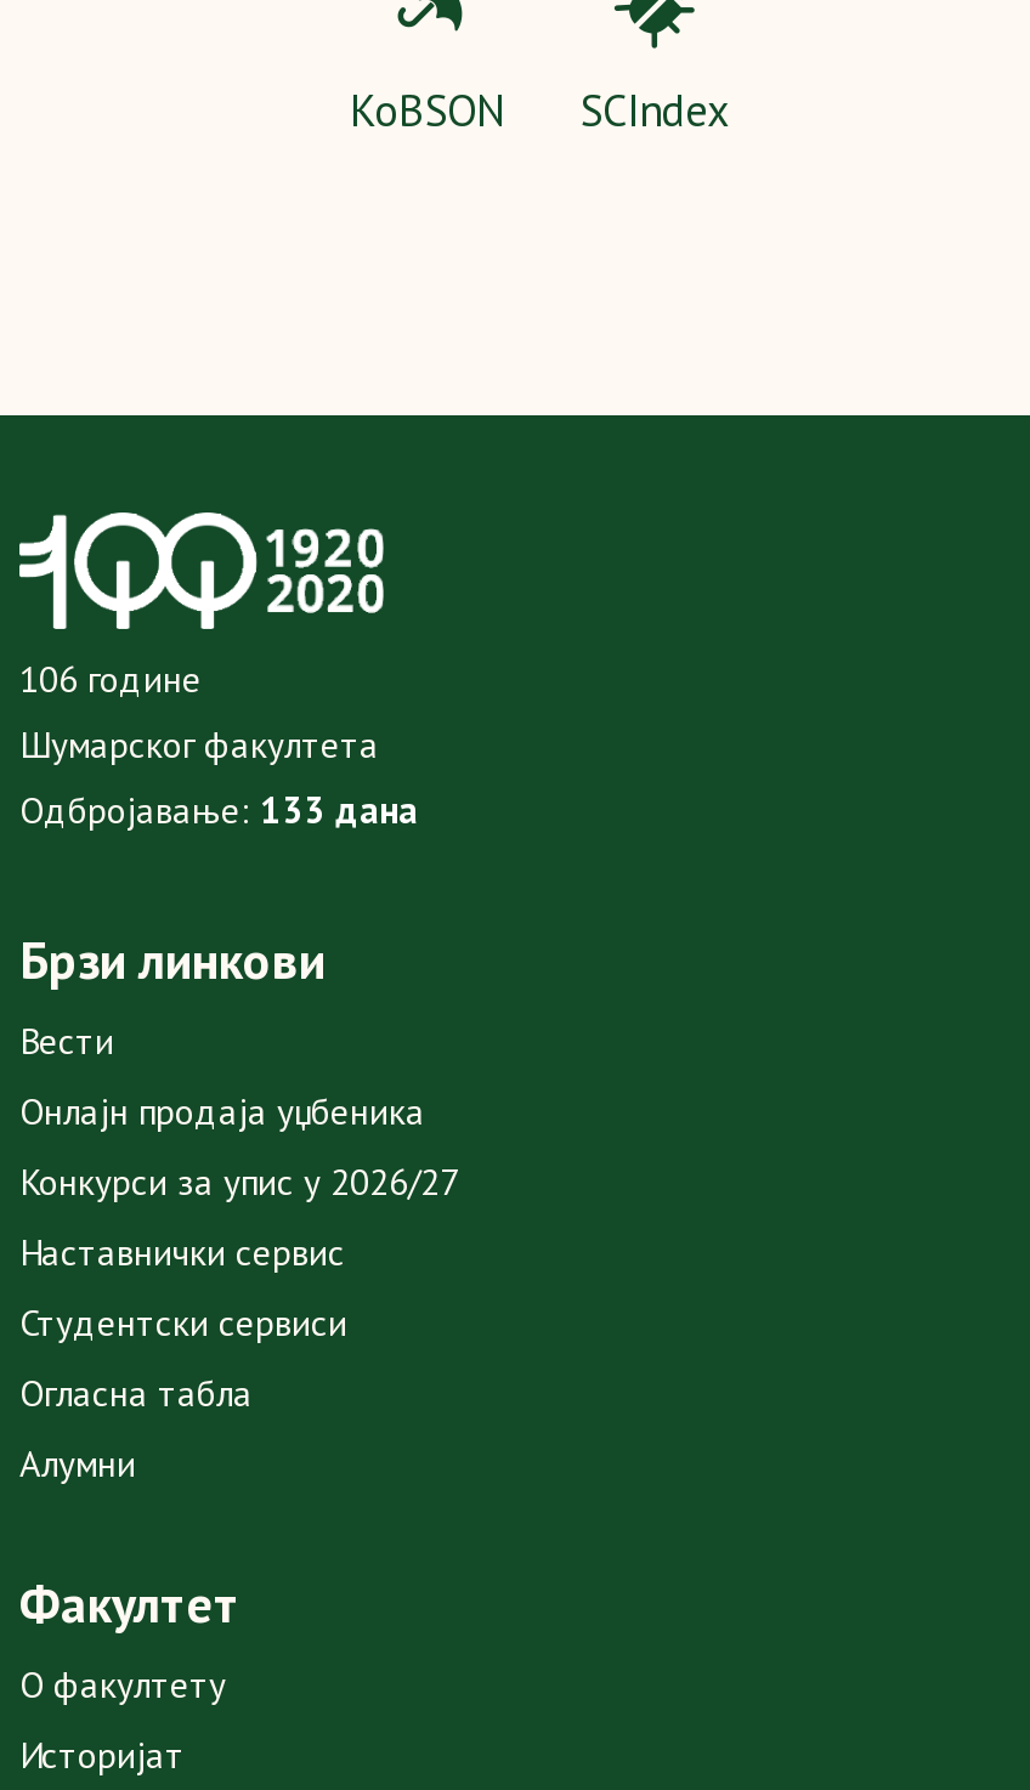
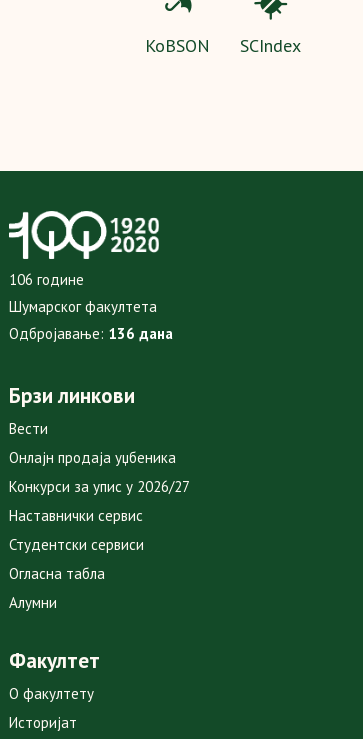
- Одбројавање: 133 дана
+ Одбројавање: 136 дана
